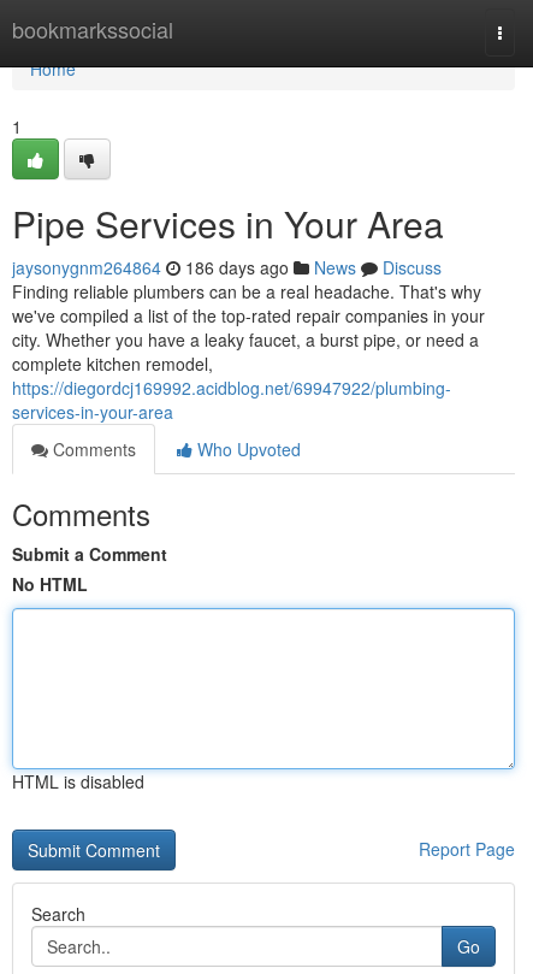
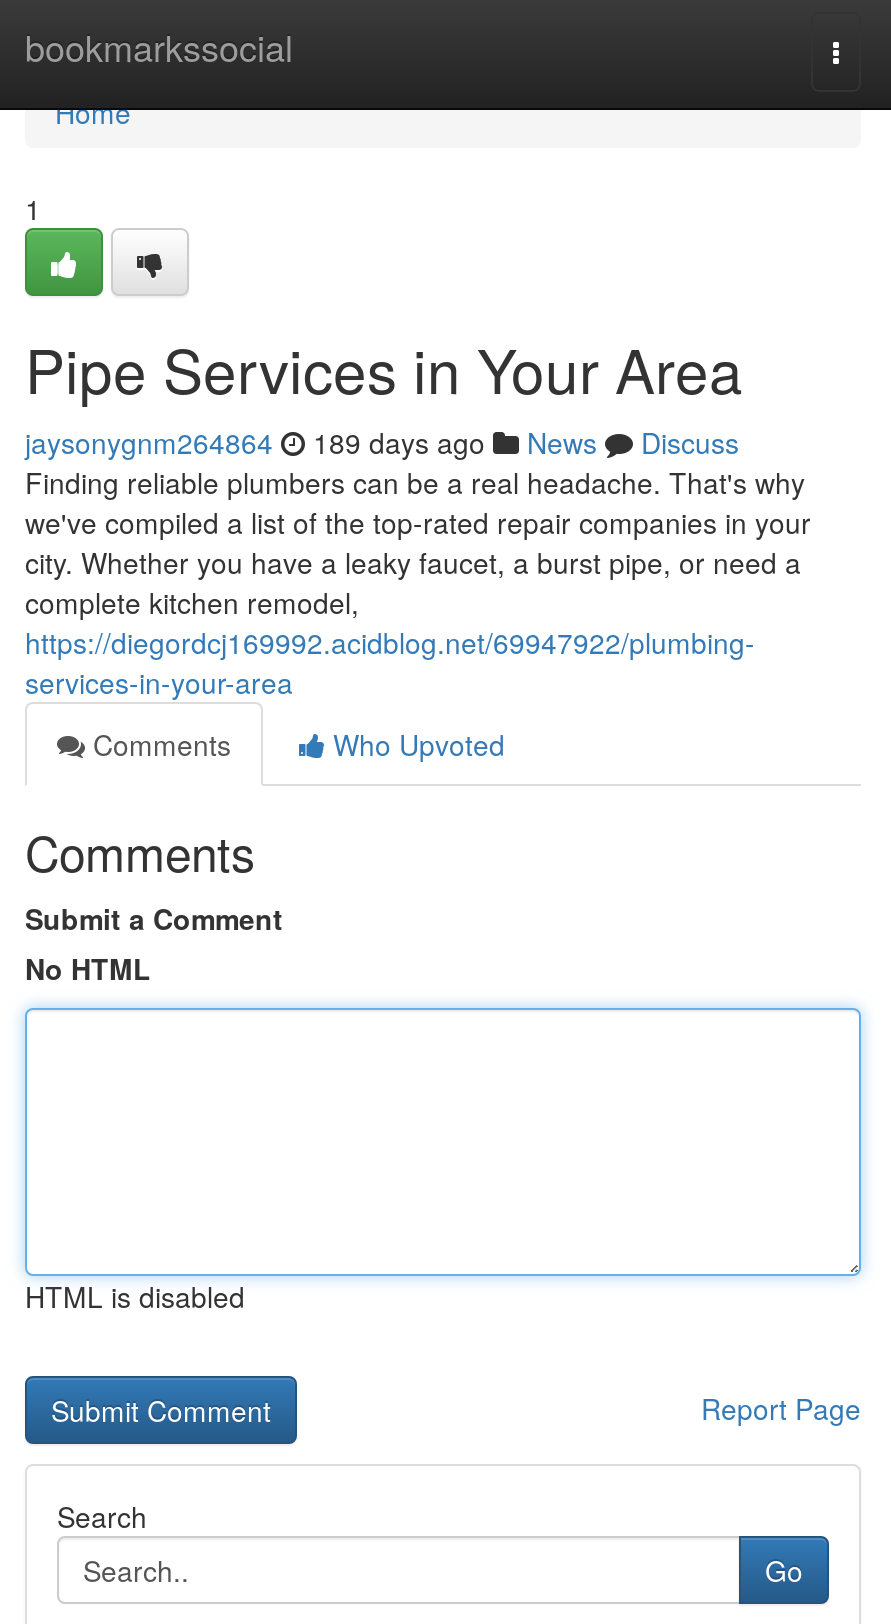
- jaysonygnm264864 186 days ago News Discuss
+ jaysonygnm264864 189 days ago News Discuss
